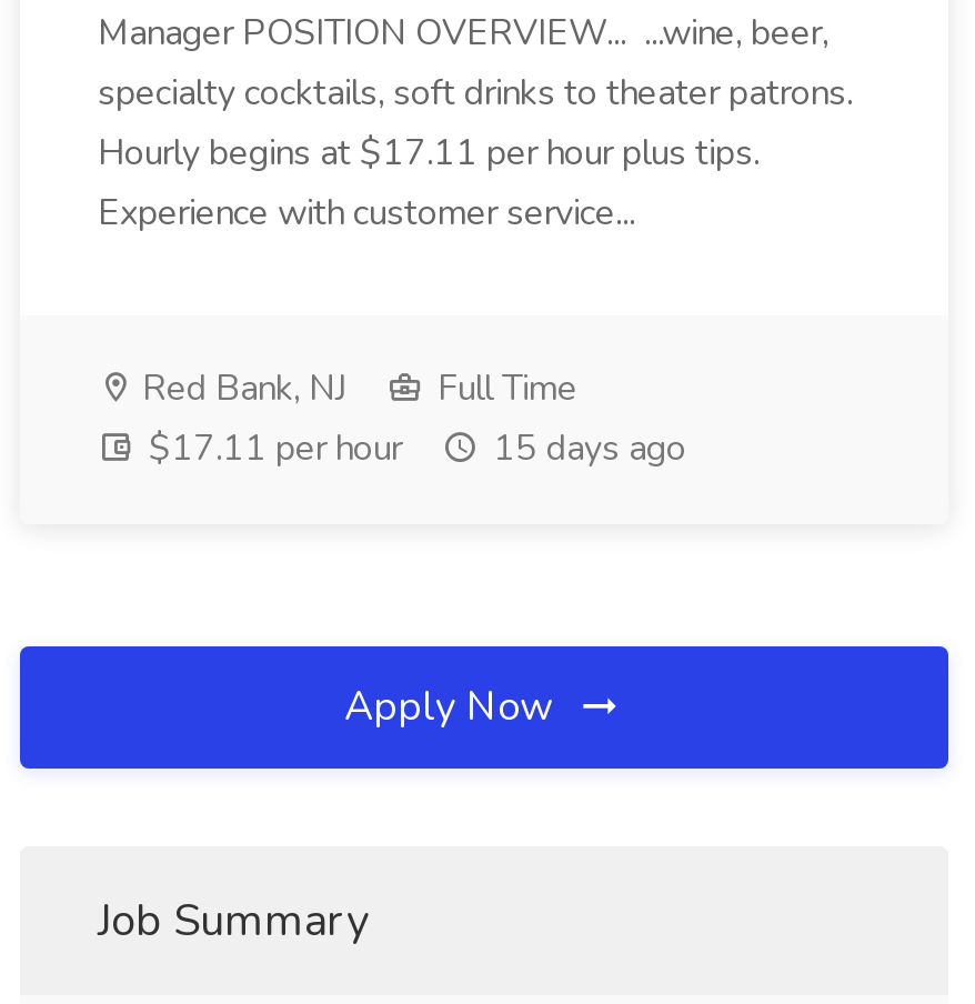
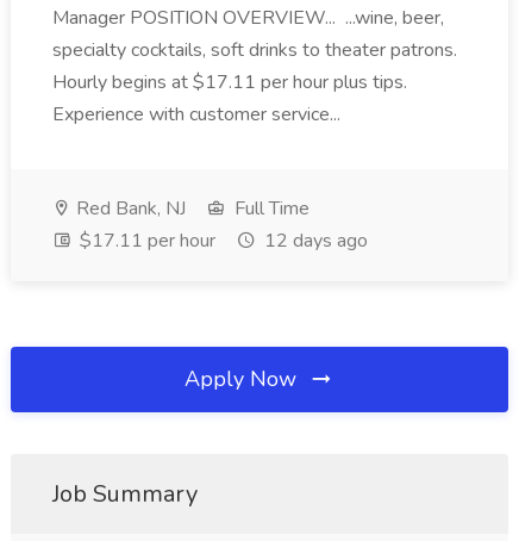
- $17.11 per hour 15 days ago
+ $17.11 per hour 12 days ago
